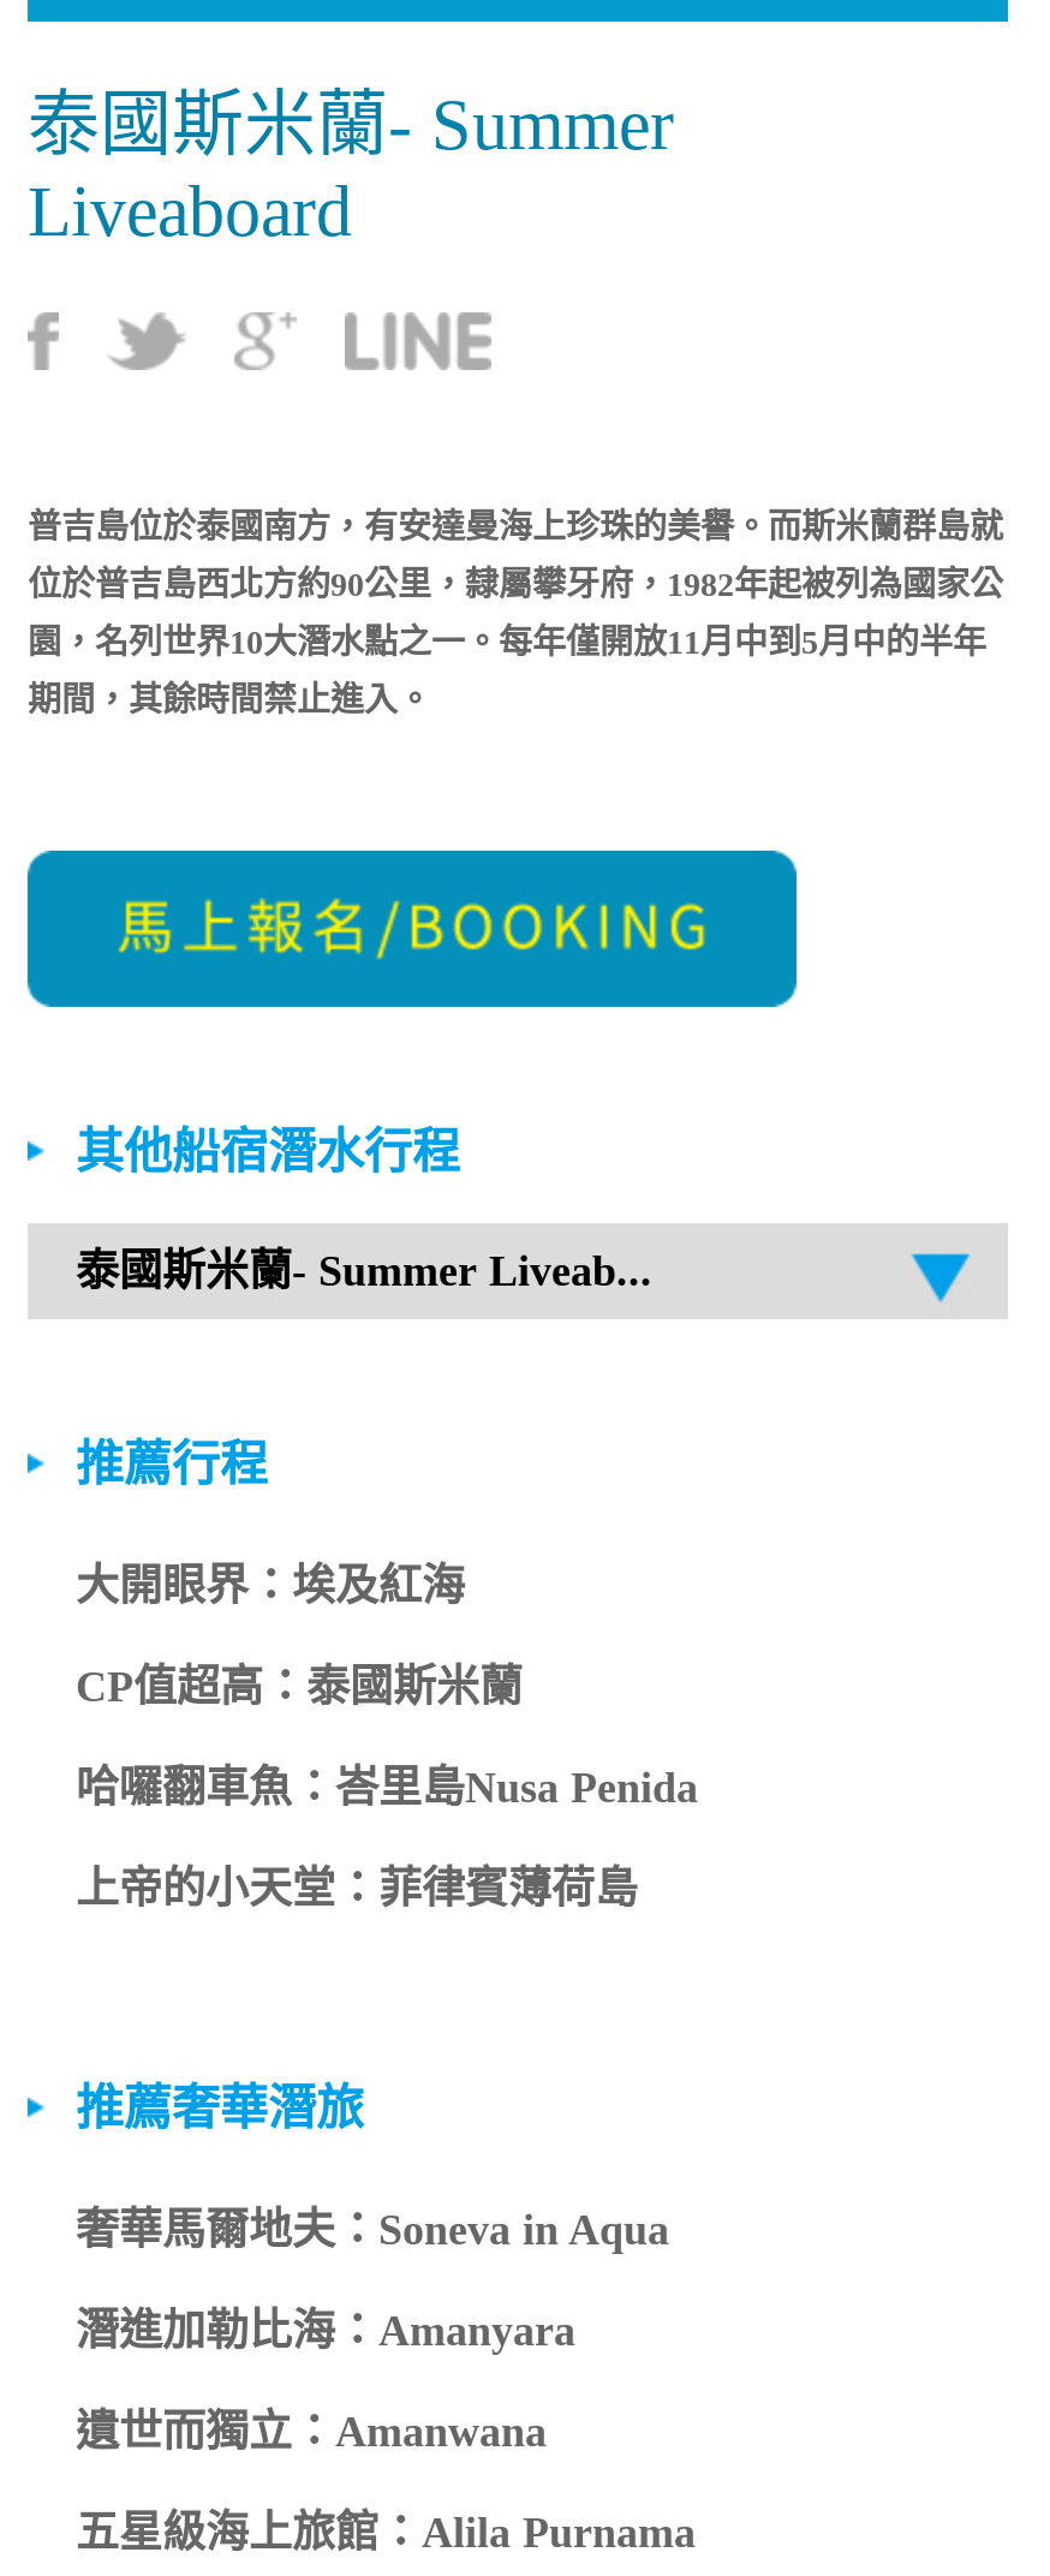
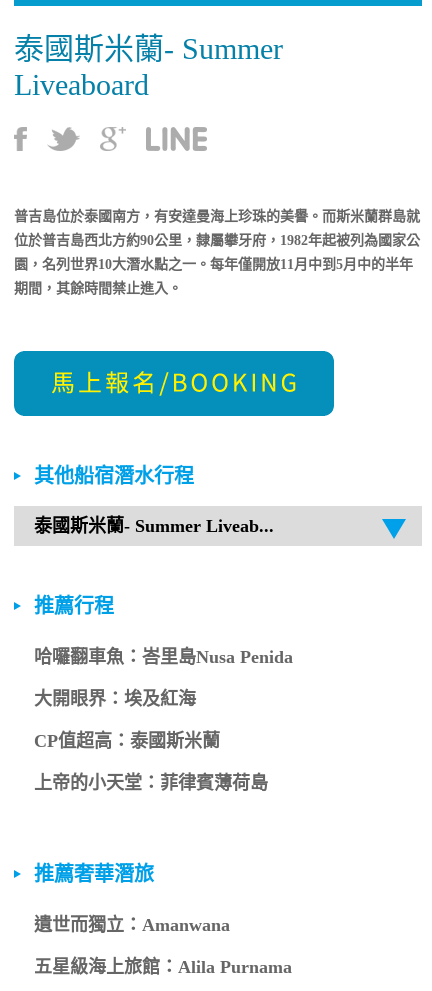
moved down: 大開眼界：埃及紅海 | CP值超高：泰國斯米蘭

moved up: 哈囉翻車魚：峇里島Nusa Penida

- 奢華馬爾地夫：Soneva in Aqua
- 潛進加勒比海：Amanyara
